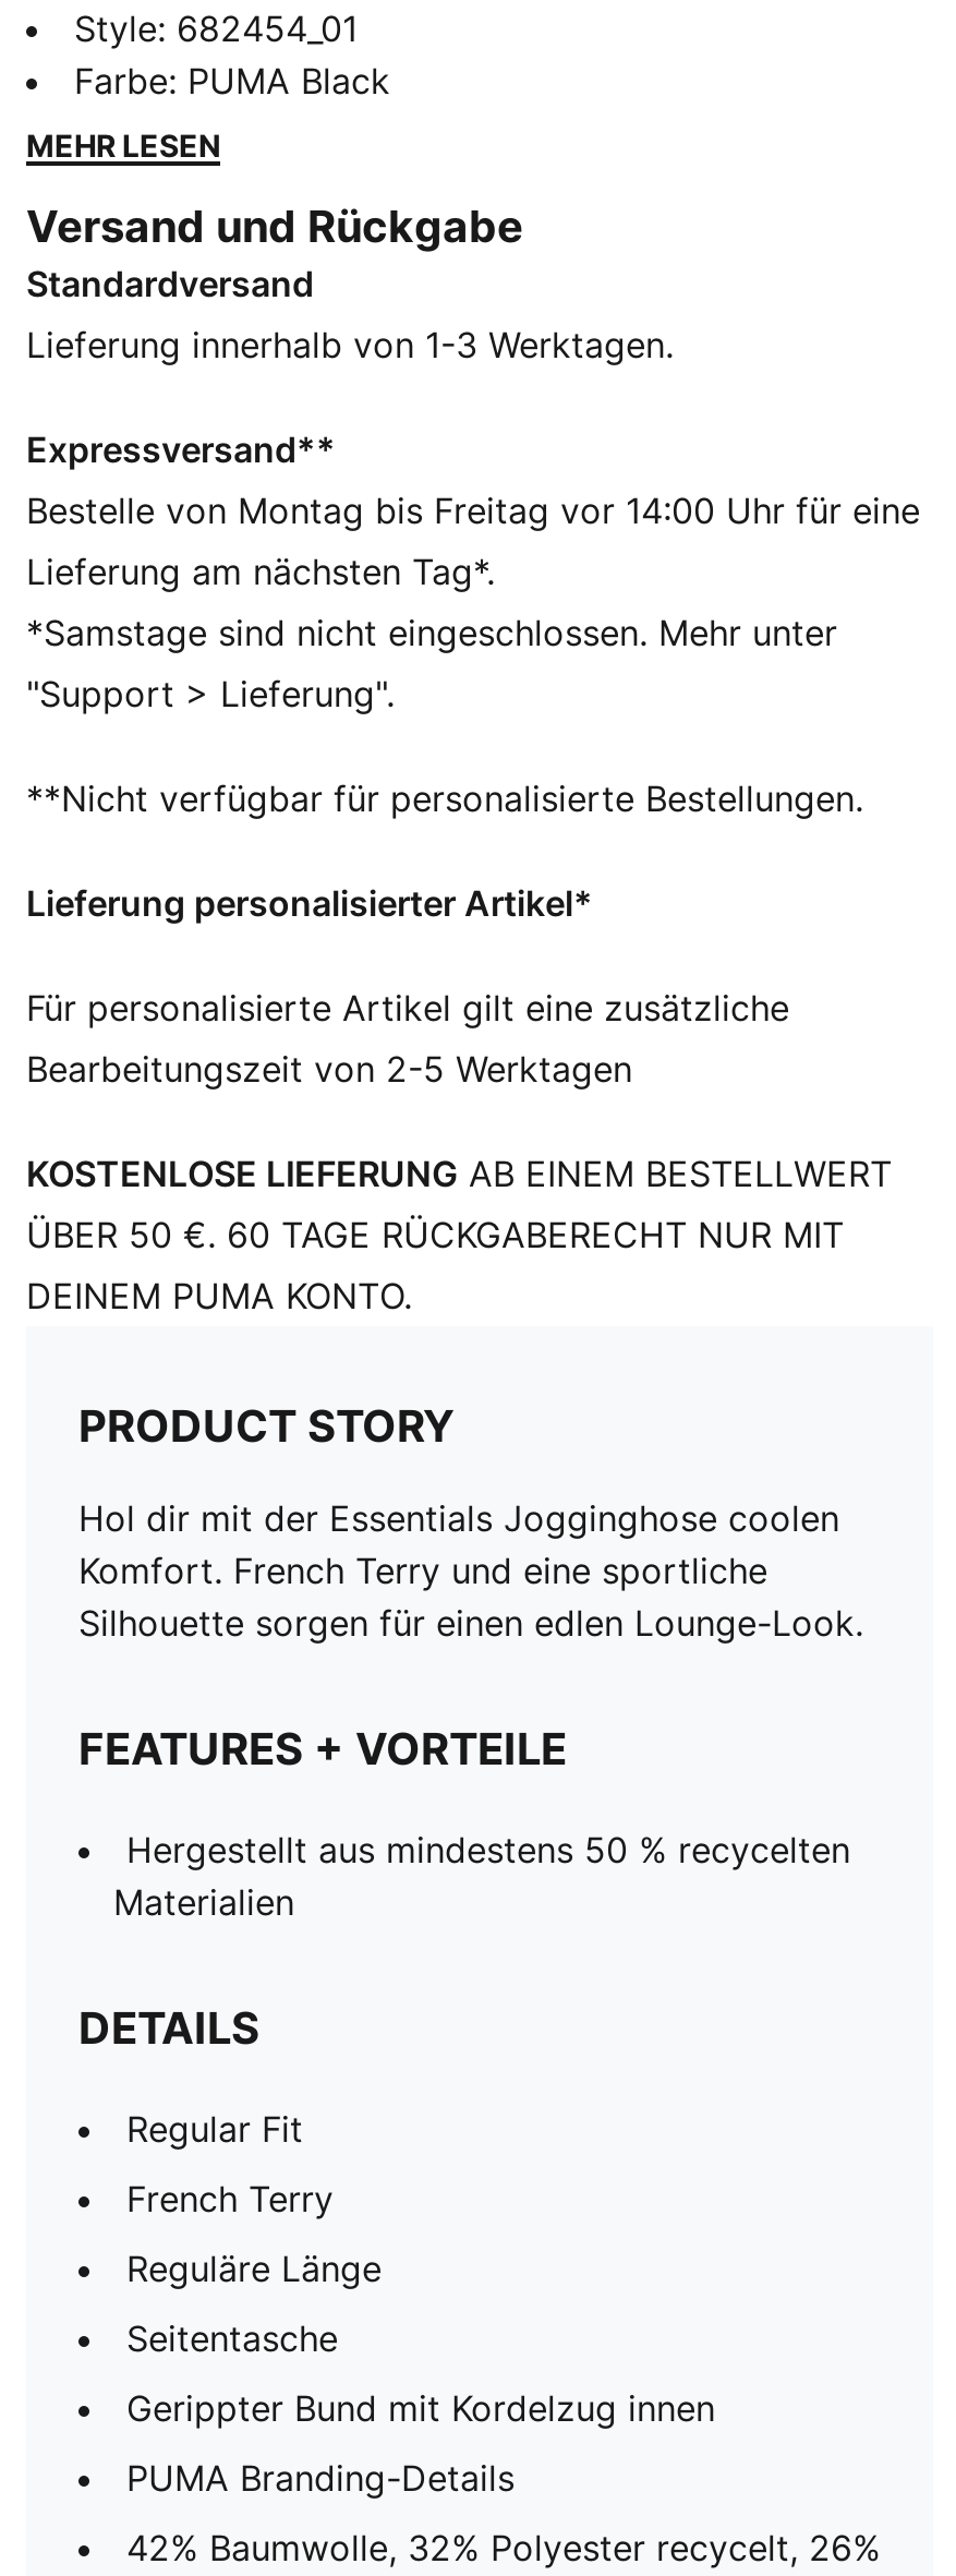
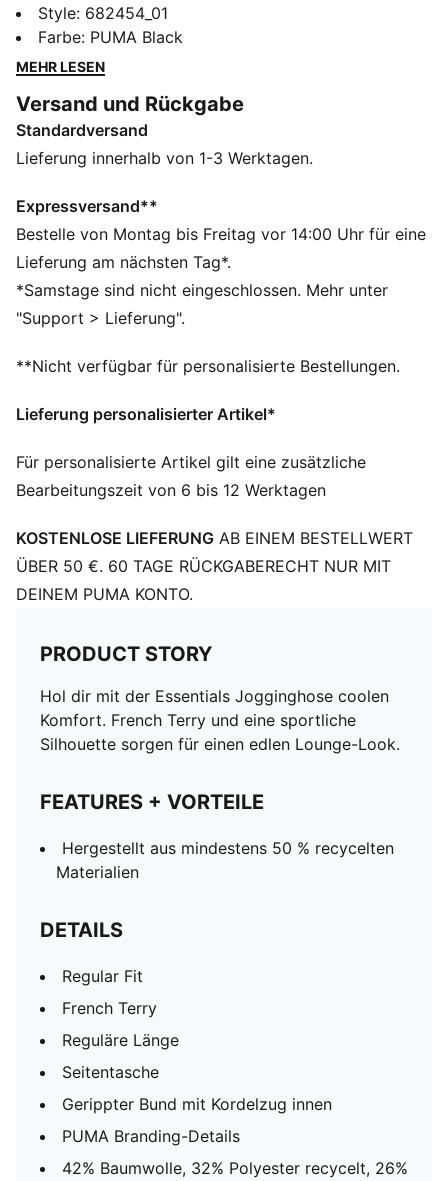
- Bearbeitungszeit von 2-5 Werktagen
+ Bearbeitungszeit von 6 bis 12 Werktagen
